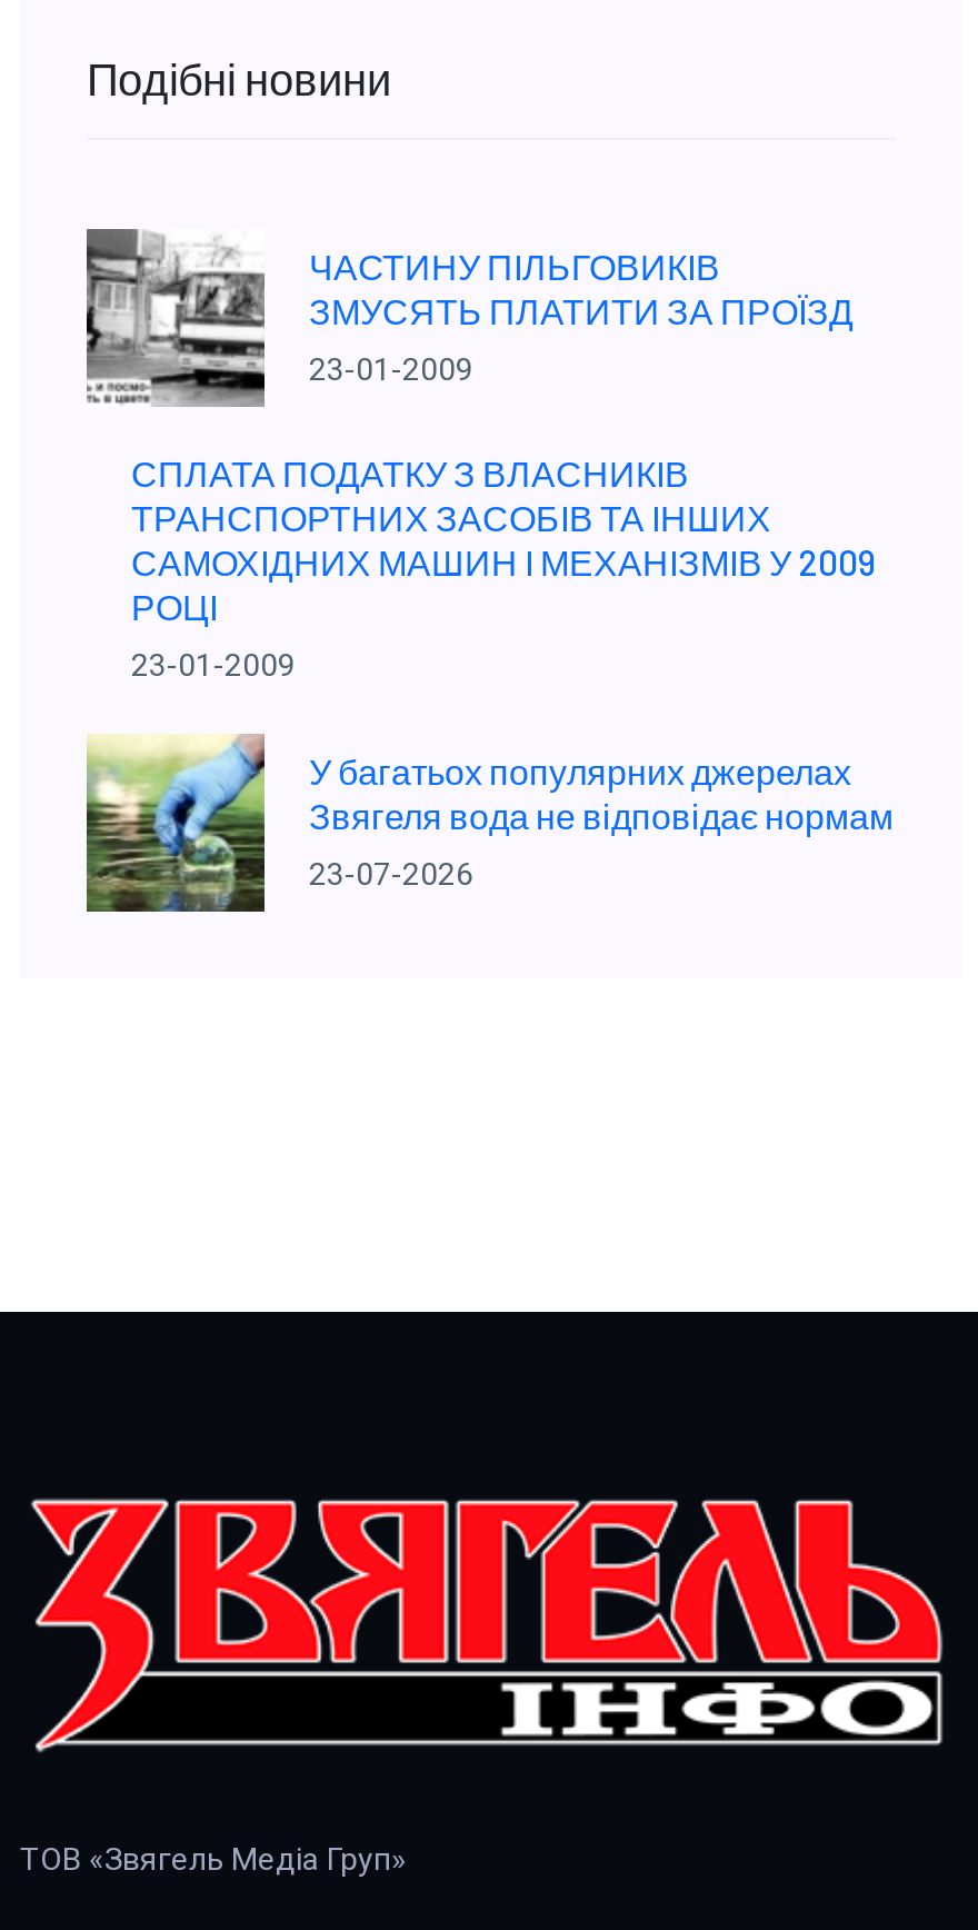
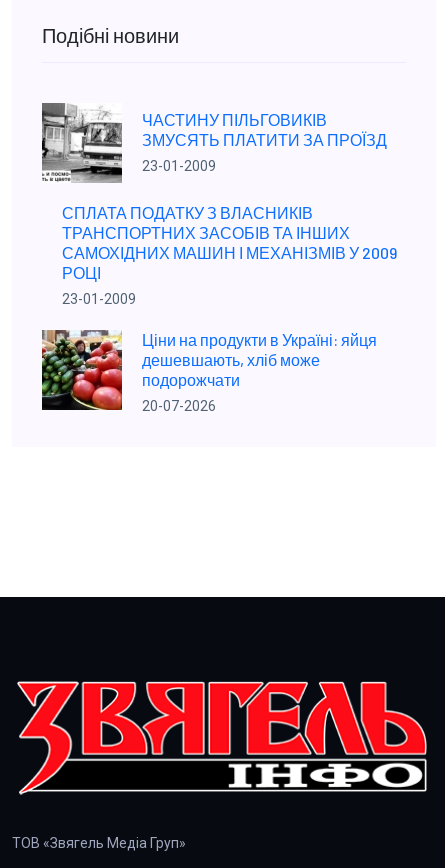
- [image]
- У багатьох популярних джерелах
- Звягеля вода не відповідає нормам
+ [image]
+ Ціни на продукти в Україні: яйця
+ дешевшають, хліб може
+ подорожчати

- 23-07-2026
+ 20-07-2026
